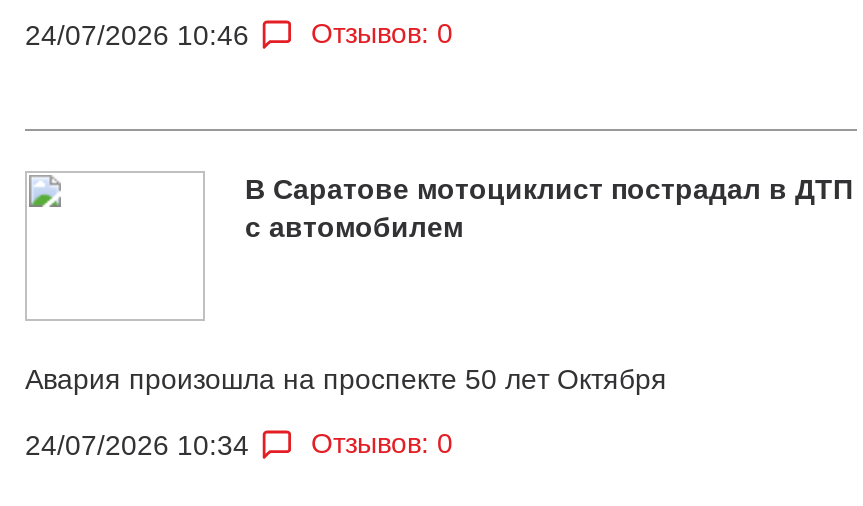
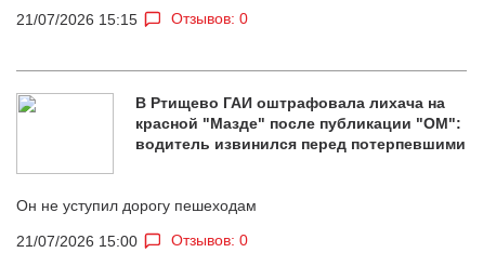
- 24/07/2026 10:46 Отзывов: 0
+ 21/07/2026 15:15 Отзывов: 0

- В Саратове мотоциклист пострадал в ДТП
- с автомобилем
+ В Ртищево ГАИ оштрафовала лихача на
+ красной "Мазде" после публикации "ОМ":
+ водитель извинился перед потерпевшими

- Авария произошла на проспекте 50 лет Октября
+ Он не уступил дорогу пешеходам

- 24/07/2026 10:34 Отзывов: 0
+ 21/07/2026 15:00 Отзывов: 0
